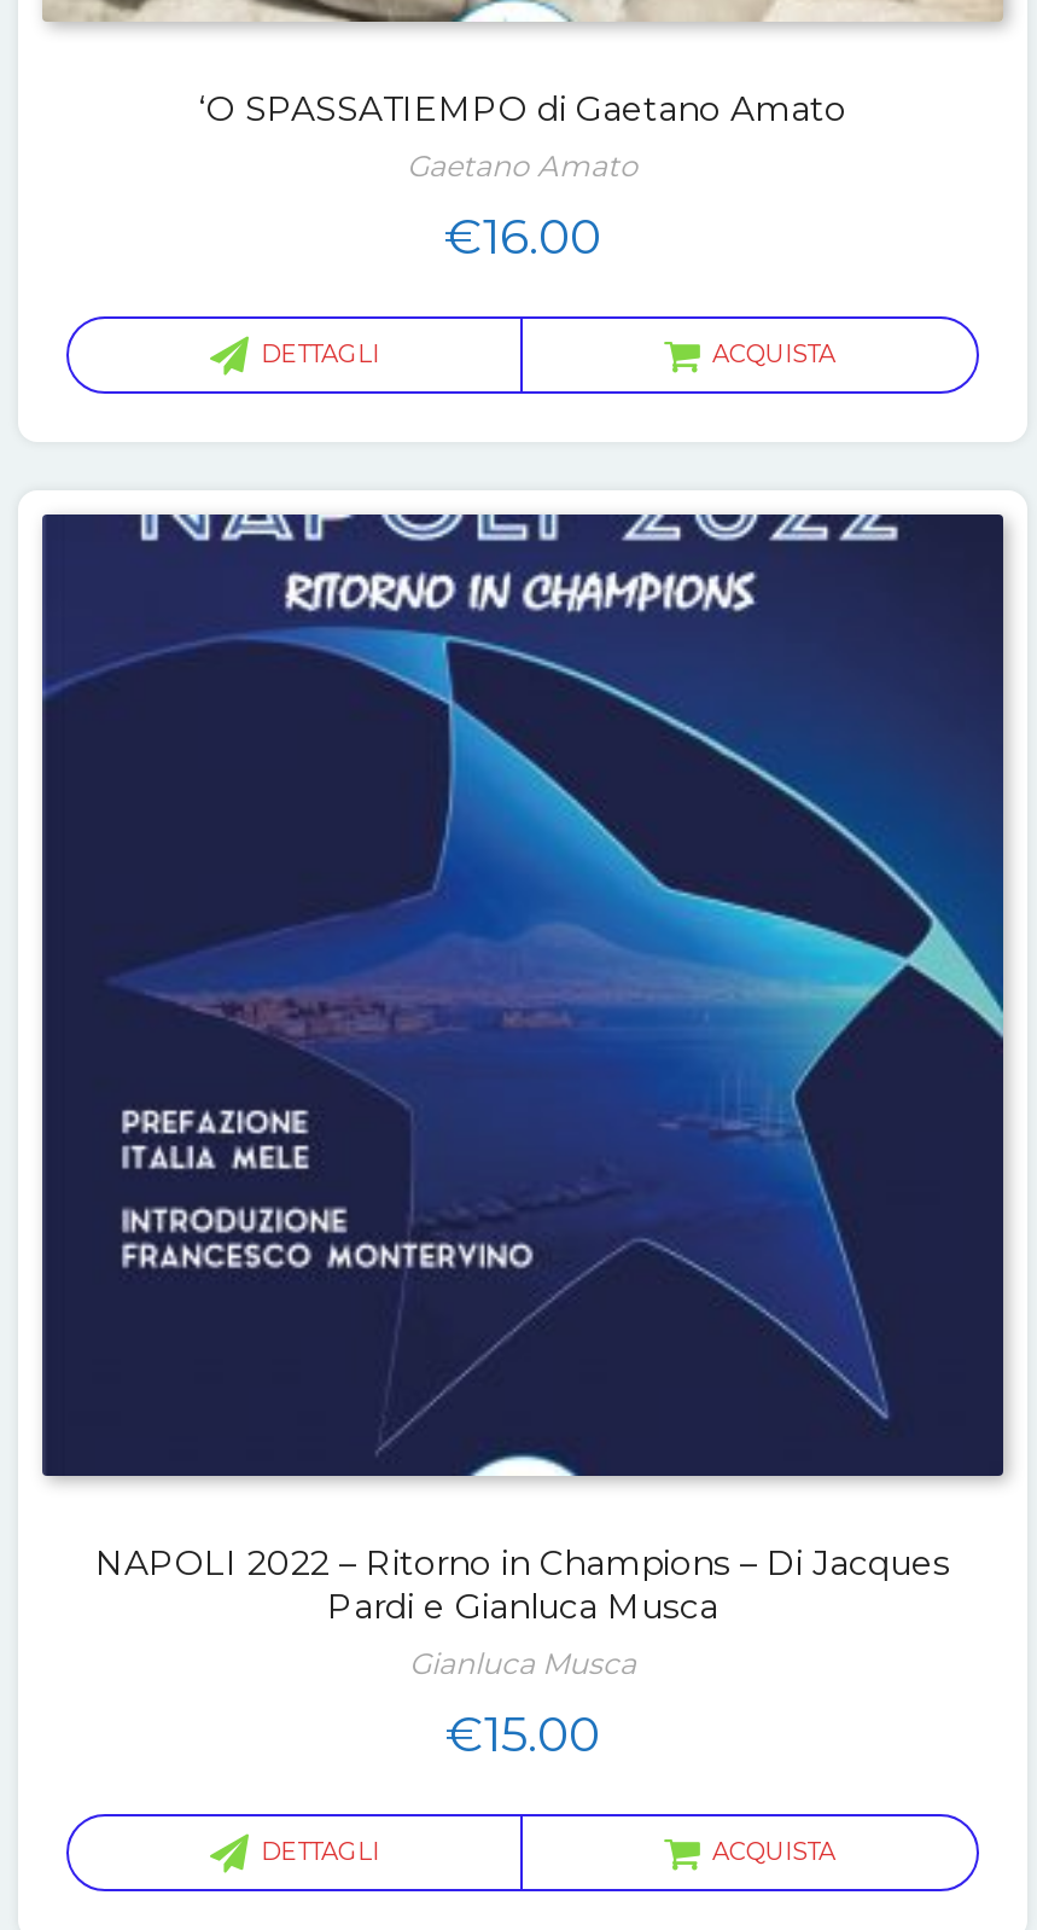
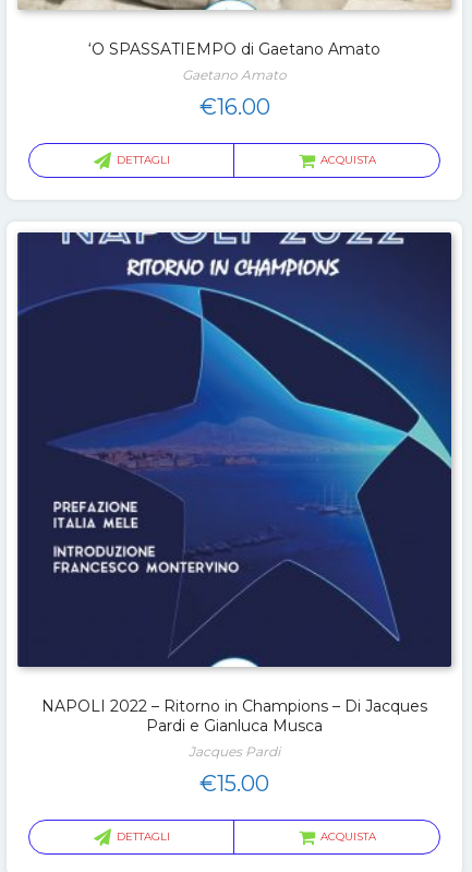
- Gianluca Musca
+ Jacques Pardi
